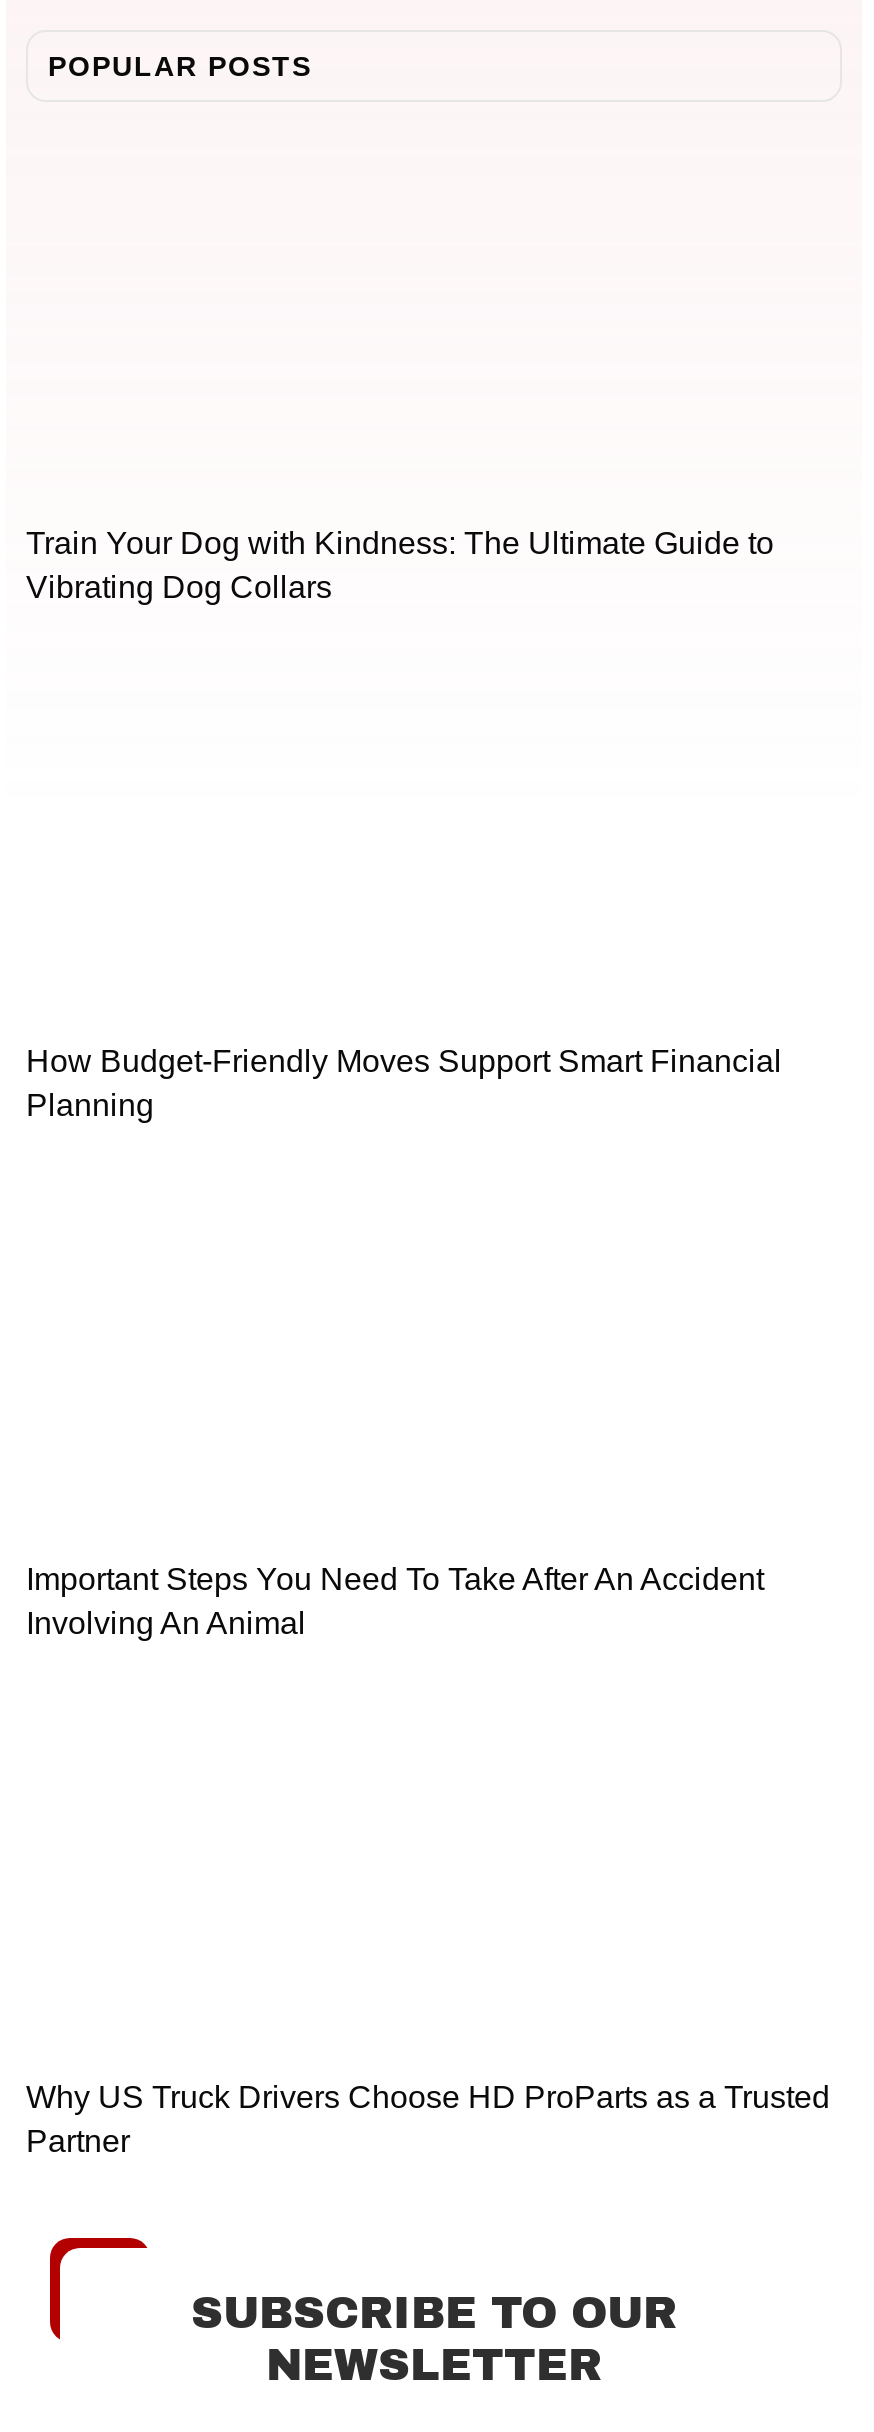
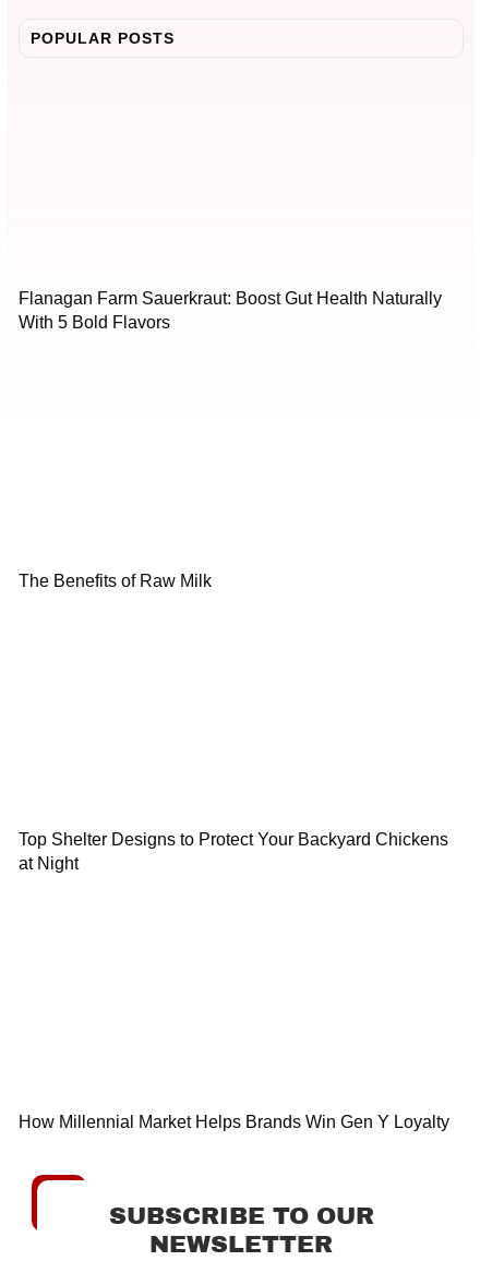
- Train Your Dog with Kindness: The Ultimate Guide to
- Vibrating Dog Collars
+ Flanagan Farm Sauerkraut: Boost Gut Health Naturally
+ With 5 Bold Flavors

- How Budget-Friendly Moves Support Smart Financial
- Planning
+ The Benefits of Raw Milk

- Important Steps You Need To Take After An Accident
- Involving An Animal
+ Top Shelter Designs to Protect Your Backyard Chickens
+ at Night

- Why US Truck Drivers Choose HD ProParts as a Trusted
- Partner
+ How Millennial Market Helps Brands Win Gen Y Loyalty
